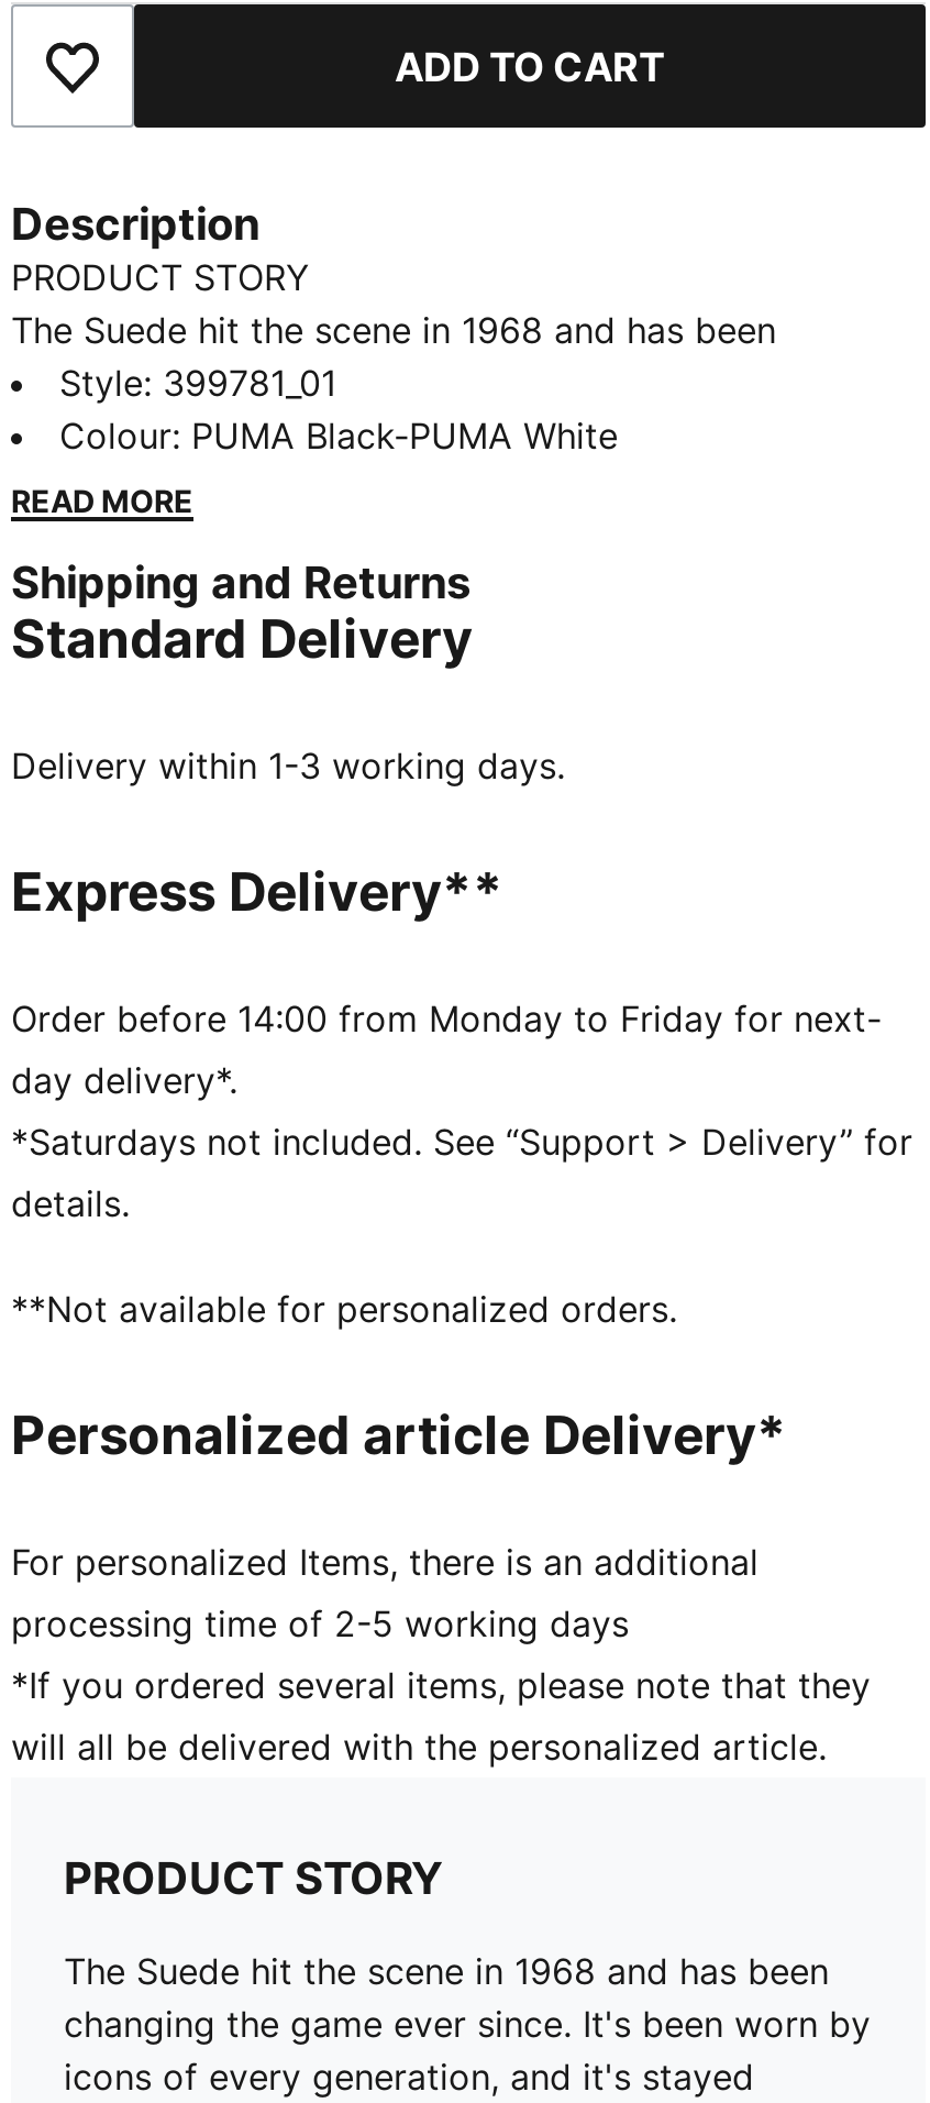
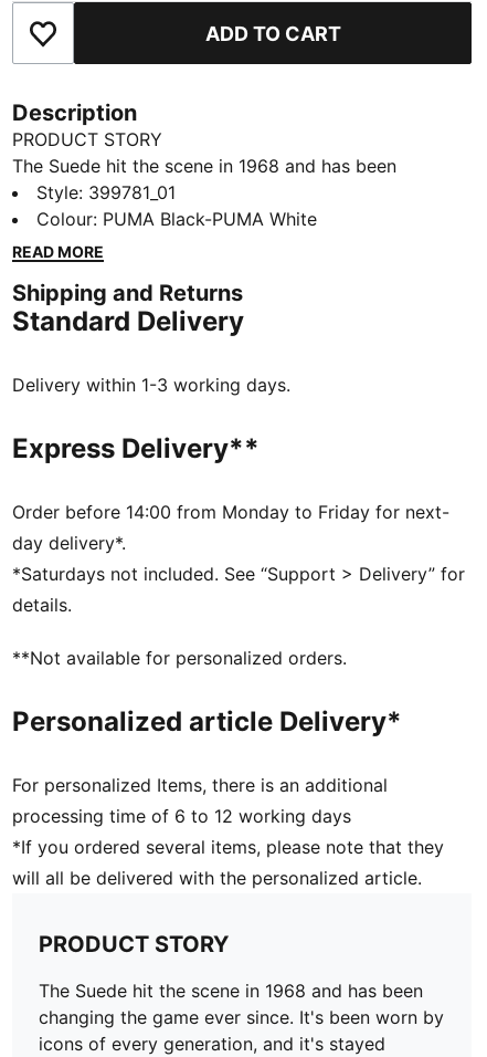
- processing time of 2-5 working days
+ processing time of 6 to 12 working days
